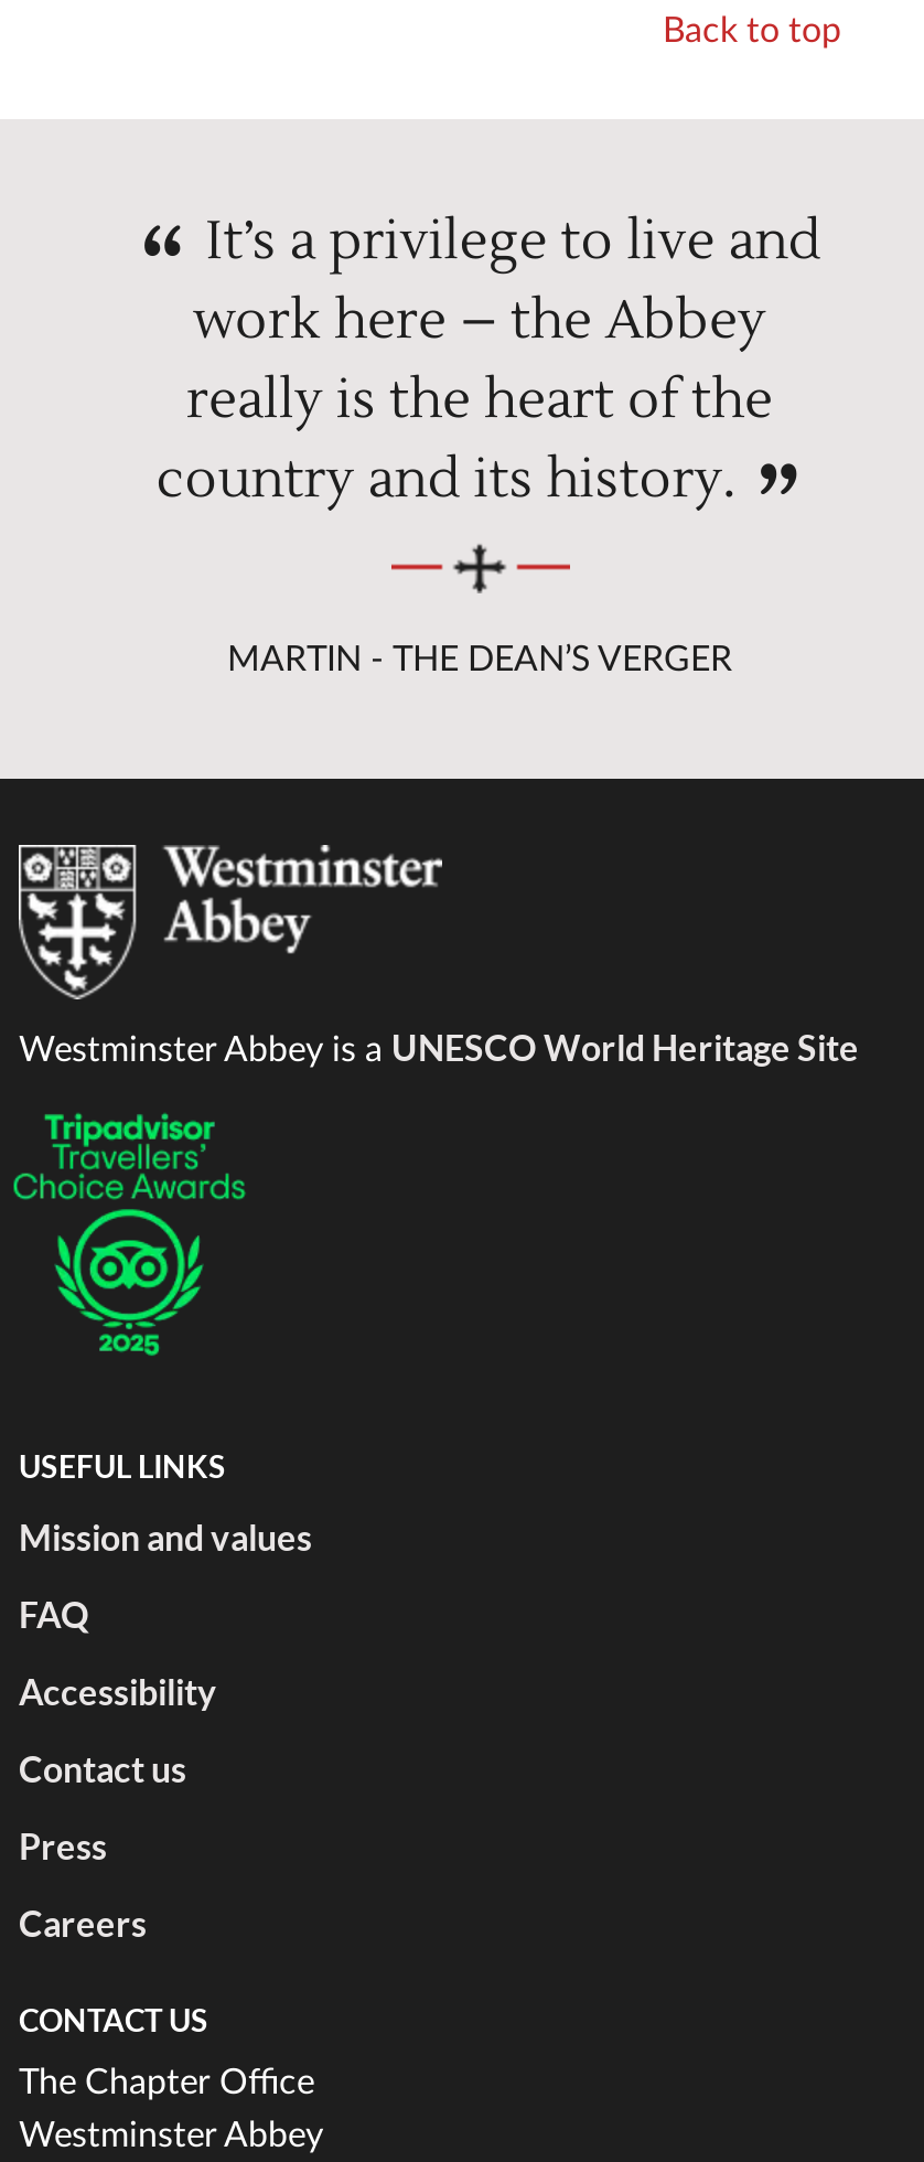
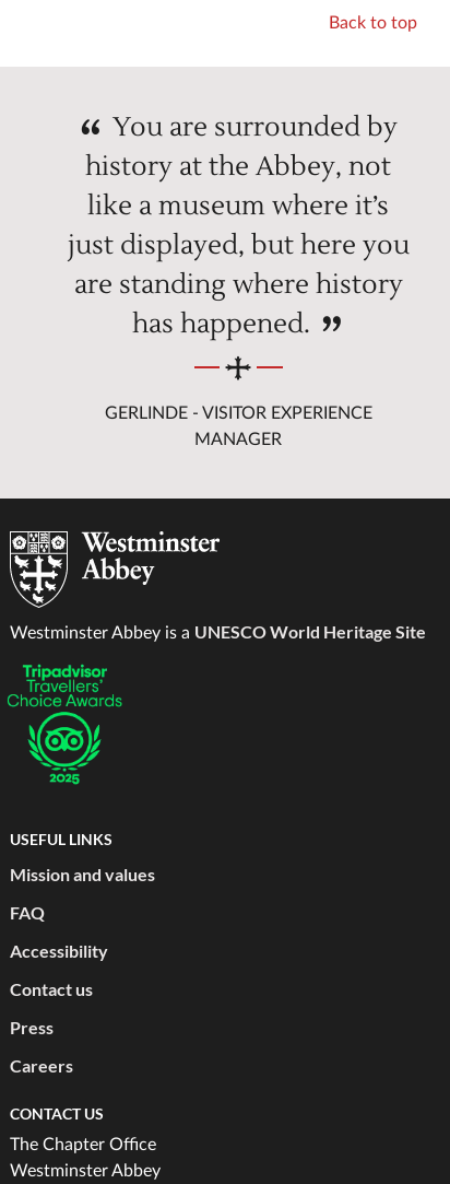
- It’s a privilege to live and
- work here – the Abbey
- really is the heart of the
- country and its history.
- MARTIN - THE DEAN’S VERGER
+ You are surrounded by
+ history at the Abbey, not
+ like a museum where it’s
+ just displayed, but here you
+ are standing where history
+ has happened.
+ GERLINDE - VISITOR EXPERIENCE
+ MANAGER
